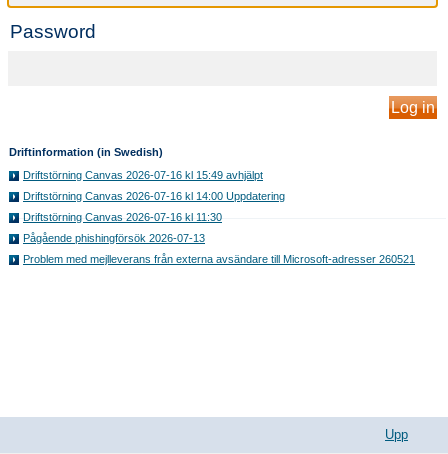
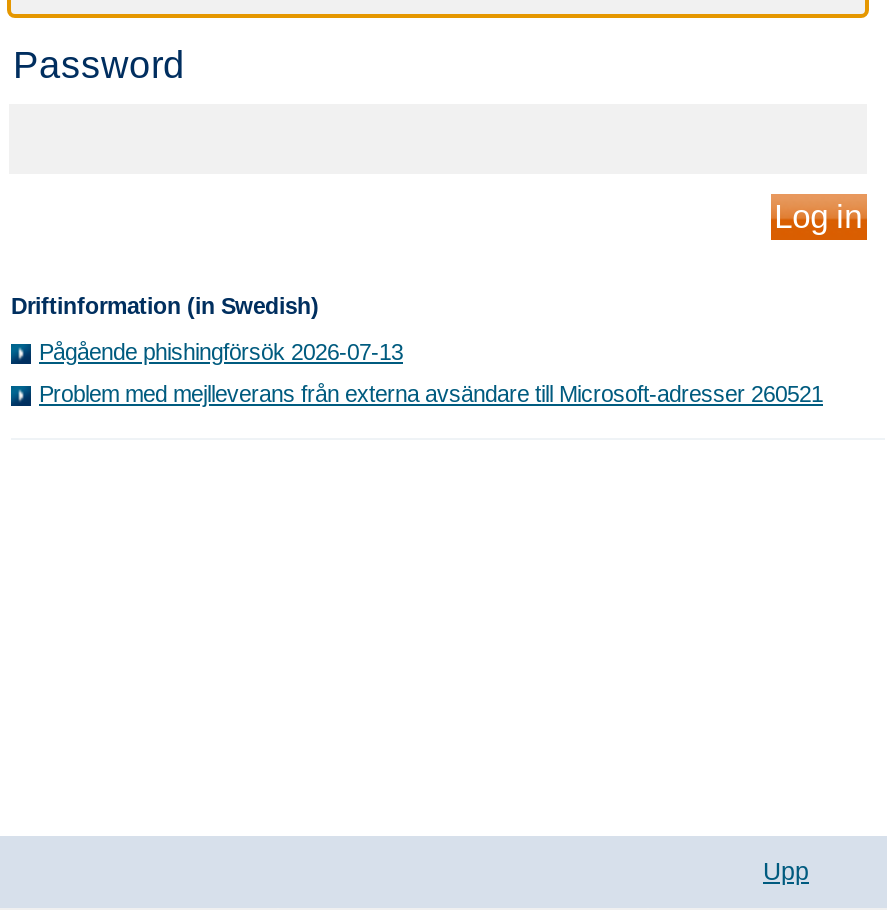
- Driftstörning Canvas 2026-07-16 kl 15:49 avhjälpt
- Driftstörning Canvas 2026-07-16 kl 14:00 Uppdatering
- Driftstörning Canvas 2026-07-16 kl 11:30

moved up: Pågående phishingförsök 2026-07-13 | Problem med mejlleverans från externa avsändare till Microsoft-adresser 260521
